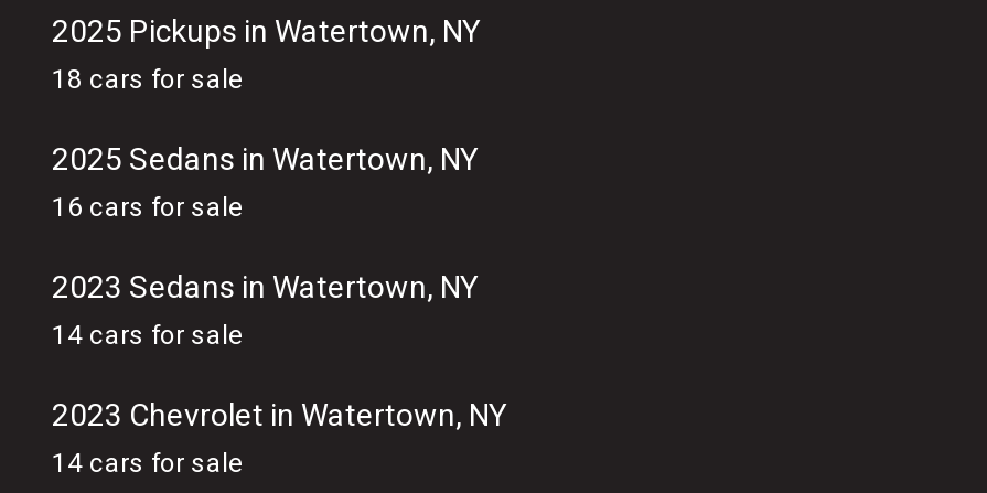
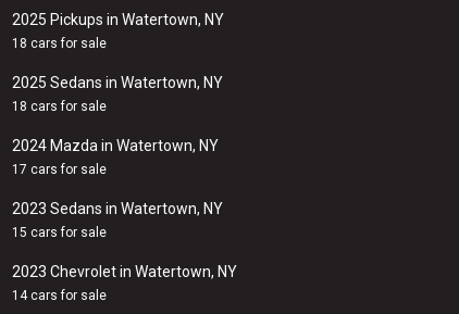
- 16 cars for sale
+ 18 cars for sale
+ 2024 Mazda in Watertown, NY
+ 17 cars for sale

- 14 cars for sale
+ 15 cars for sale
